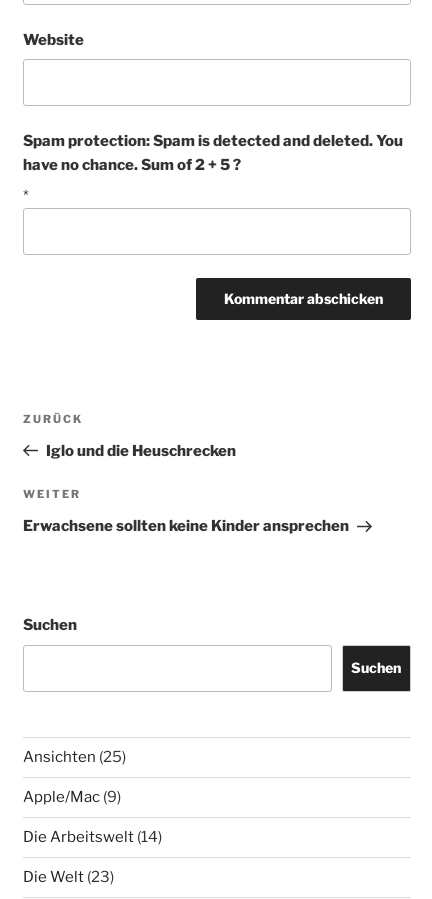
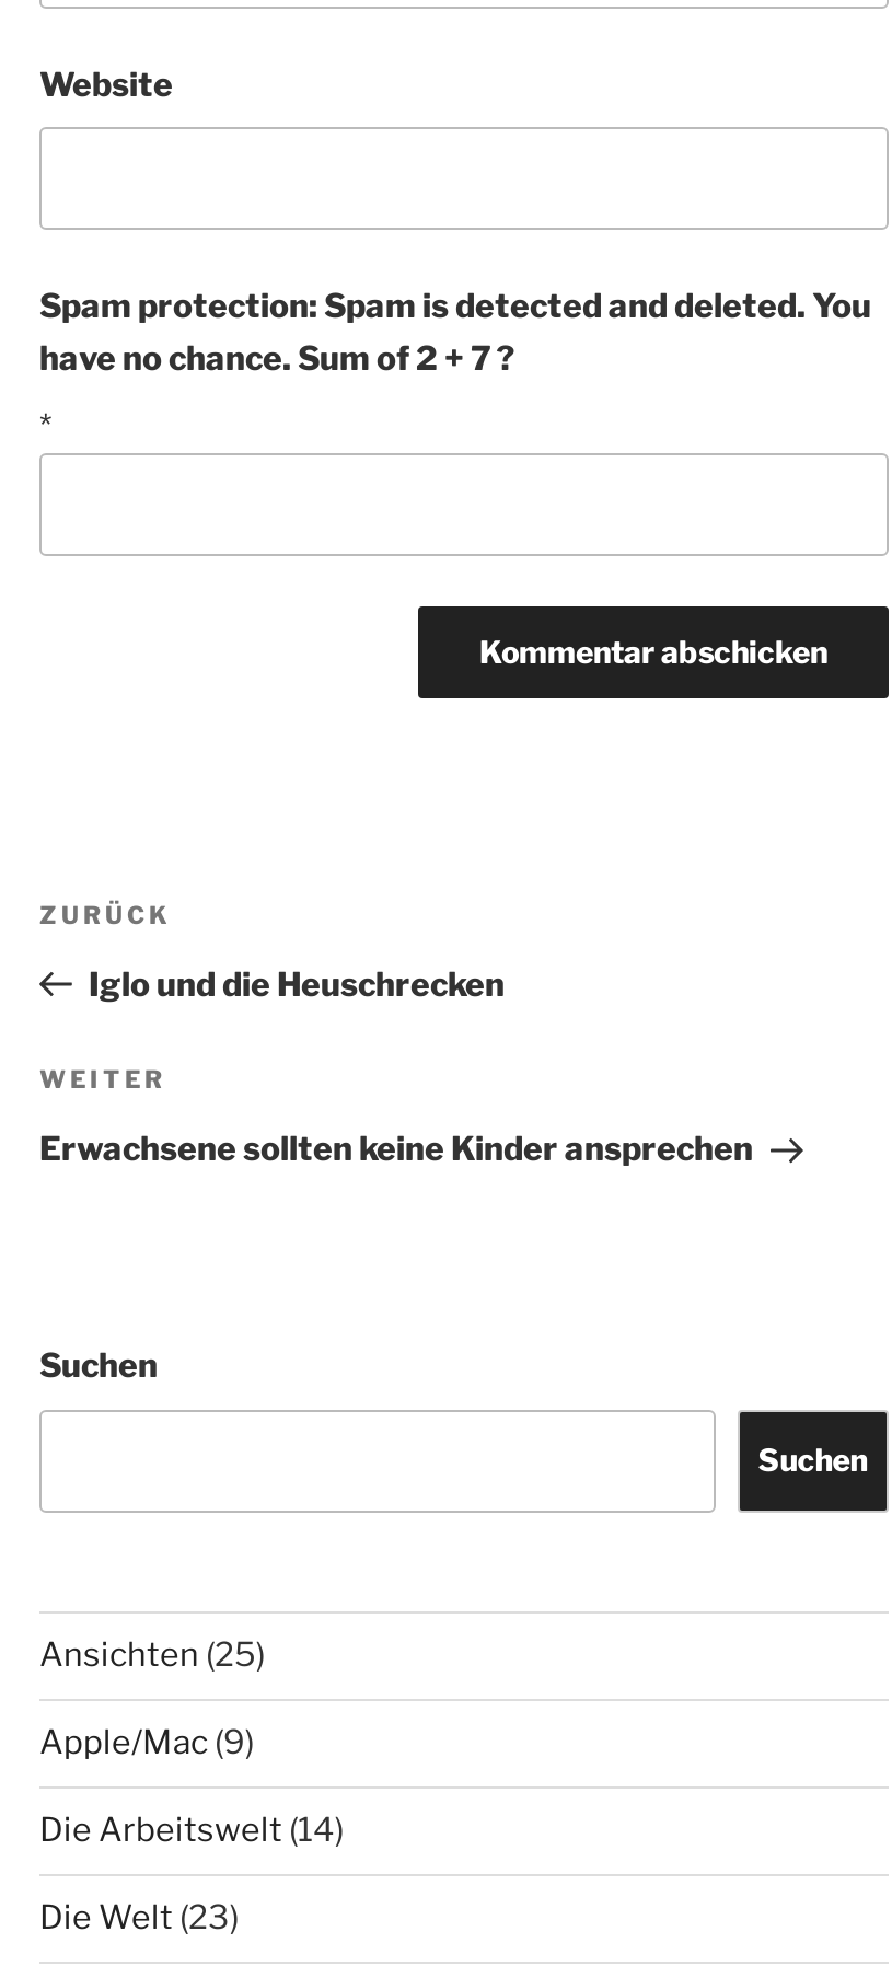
- have no chance. Sum of 2 + 5 ?
+ have no chance. Sum of 2 + 7 ?
